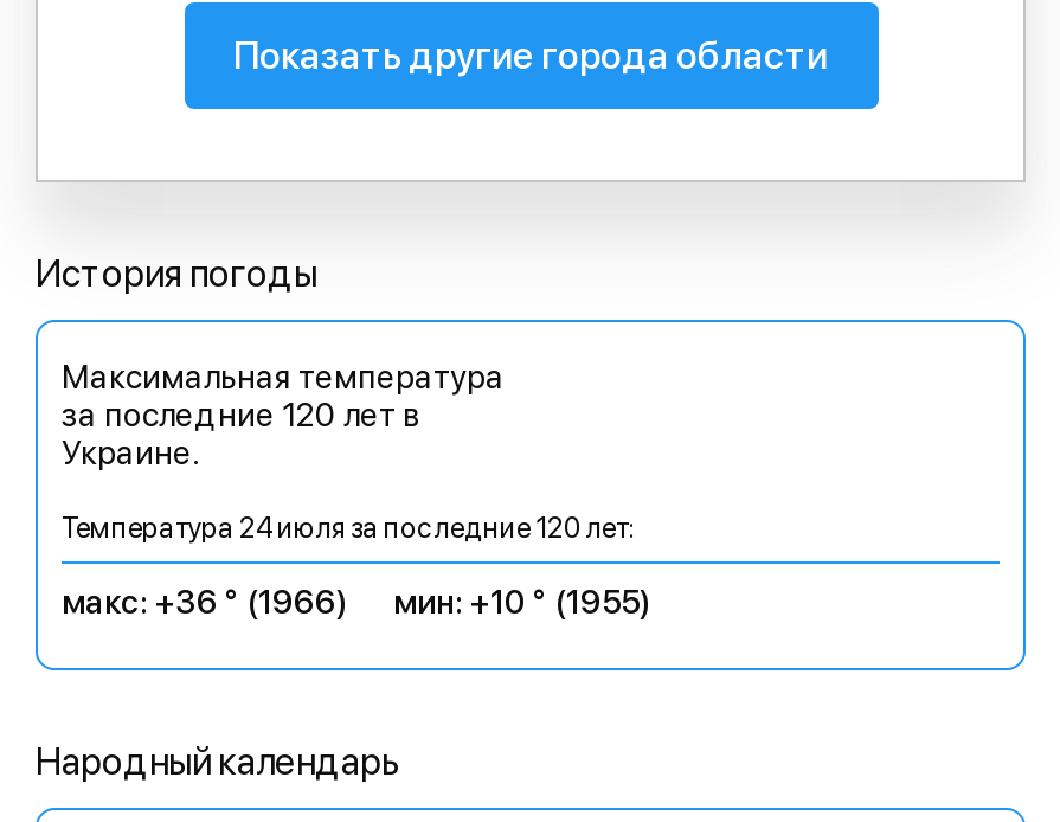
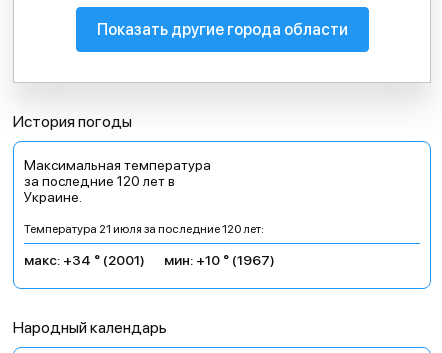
- Температура 24 июля за последние 120 лет:
+ Температура 21 июля за последние 120 лет:

- макс: +36 ° (1966)
+ макс: +34 ° (2001)

- мин: +10 ° (1955)
+ мин: +10 ° (1967)
